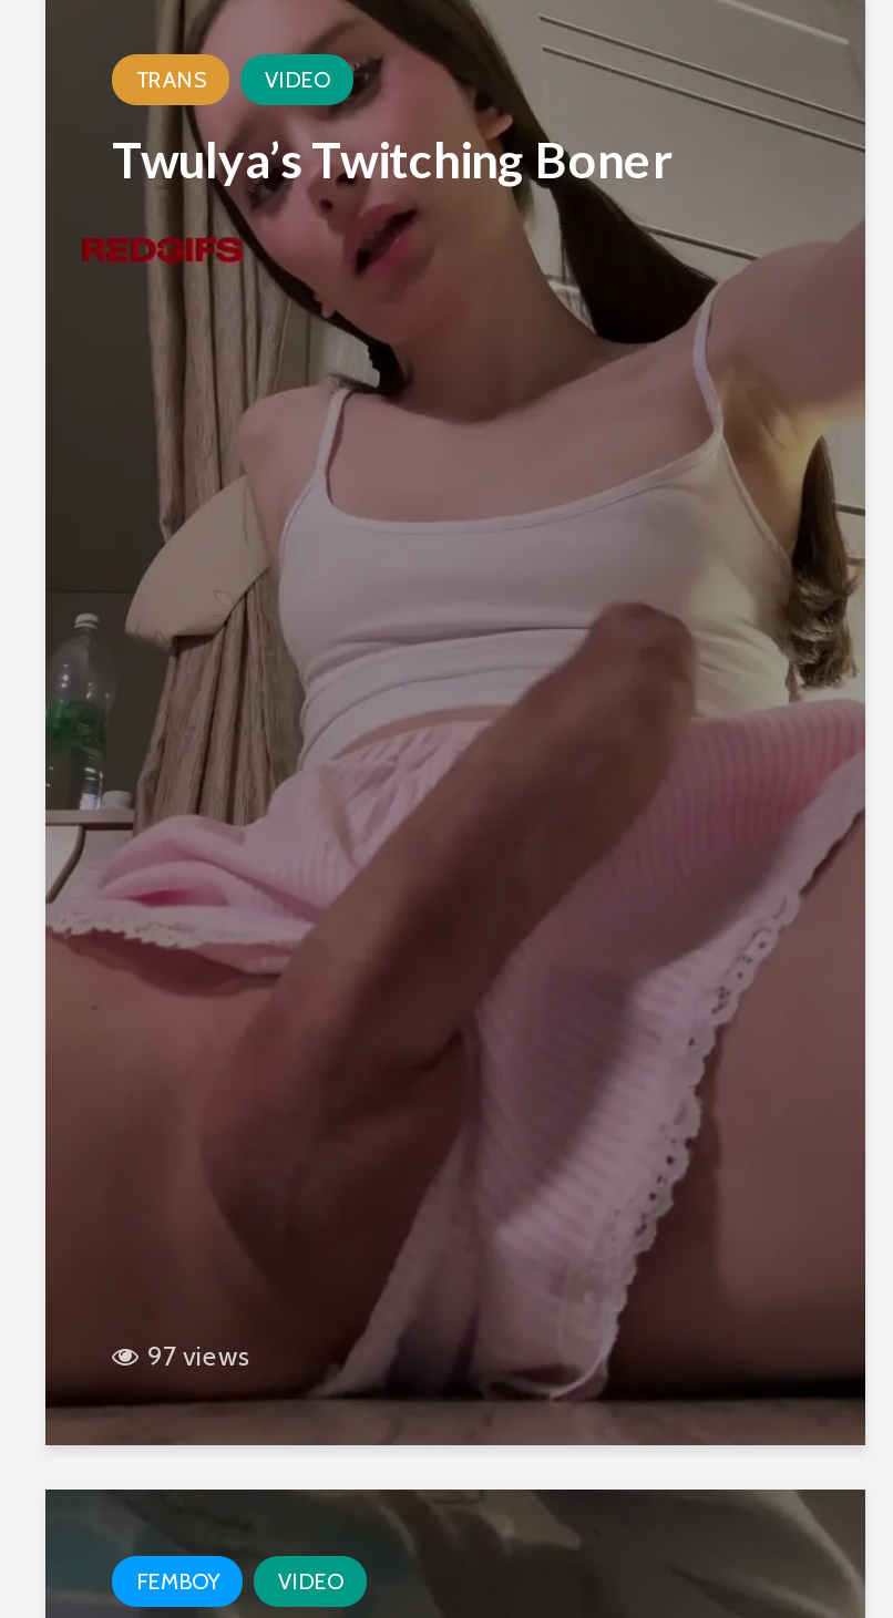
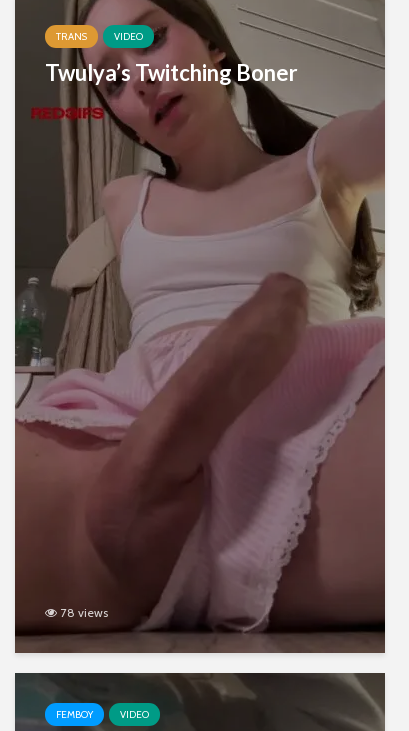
- 97 views
+ 78 views
